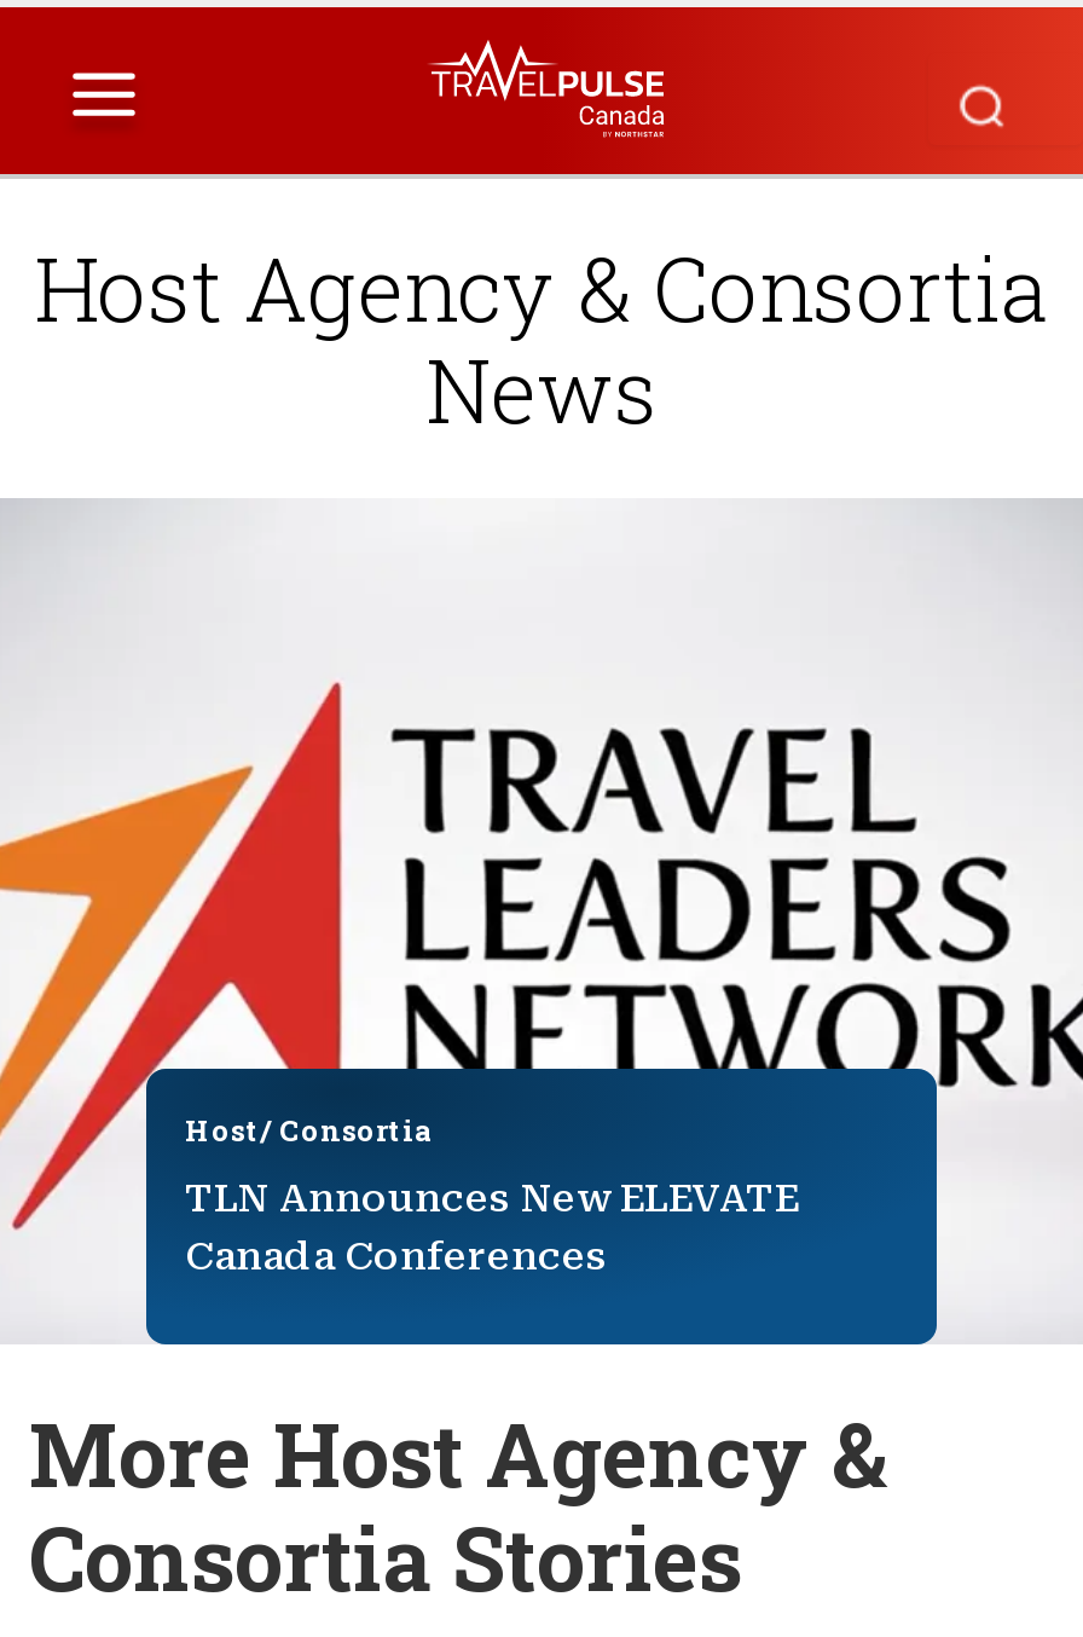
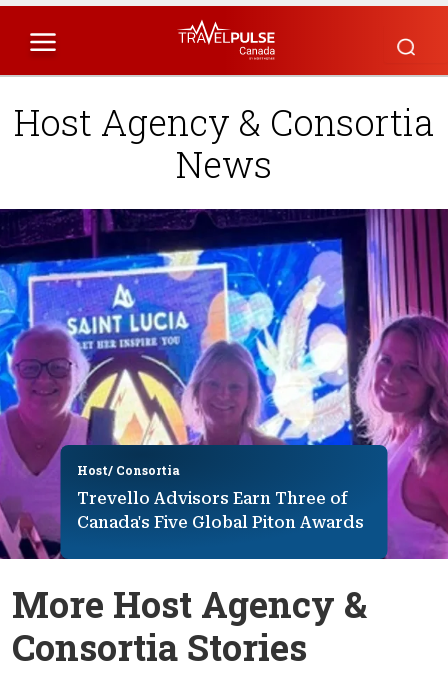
- [image]
- TLN Announces New ELEVATE
- Canada Conferences
+ [image]
+ Trevello Advisors Earn Three of
+ Canada's Five Global Piton Awards
